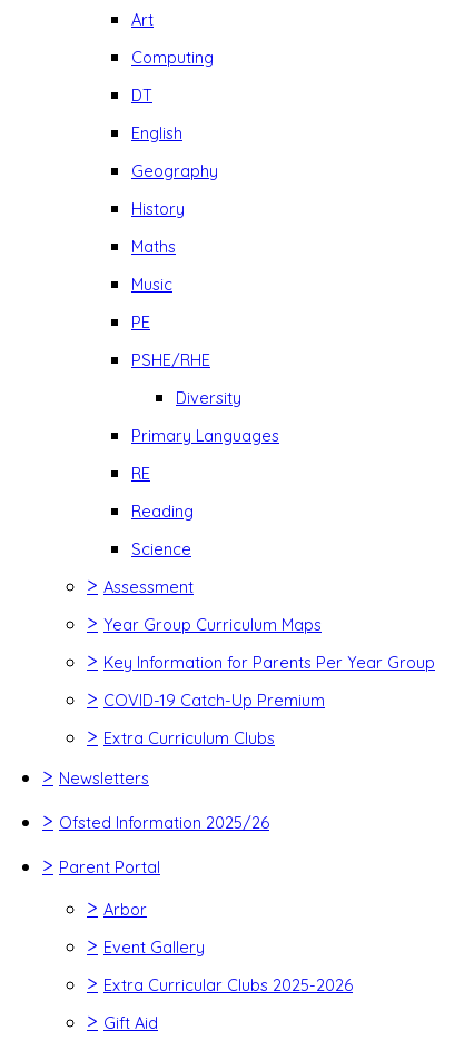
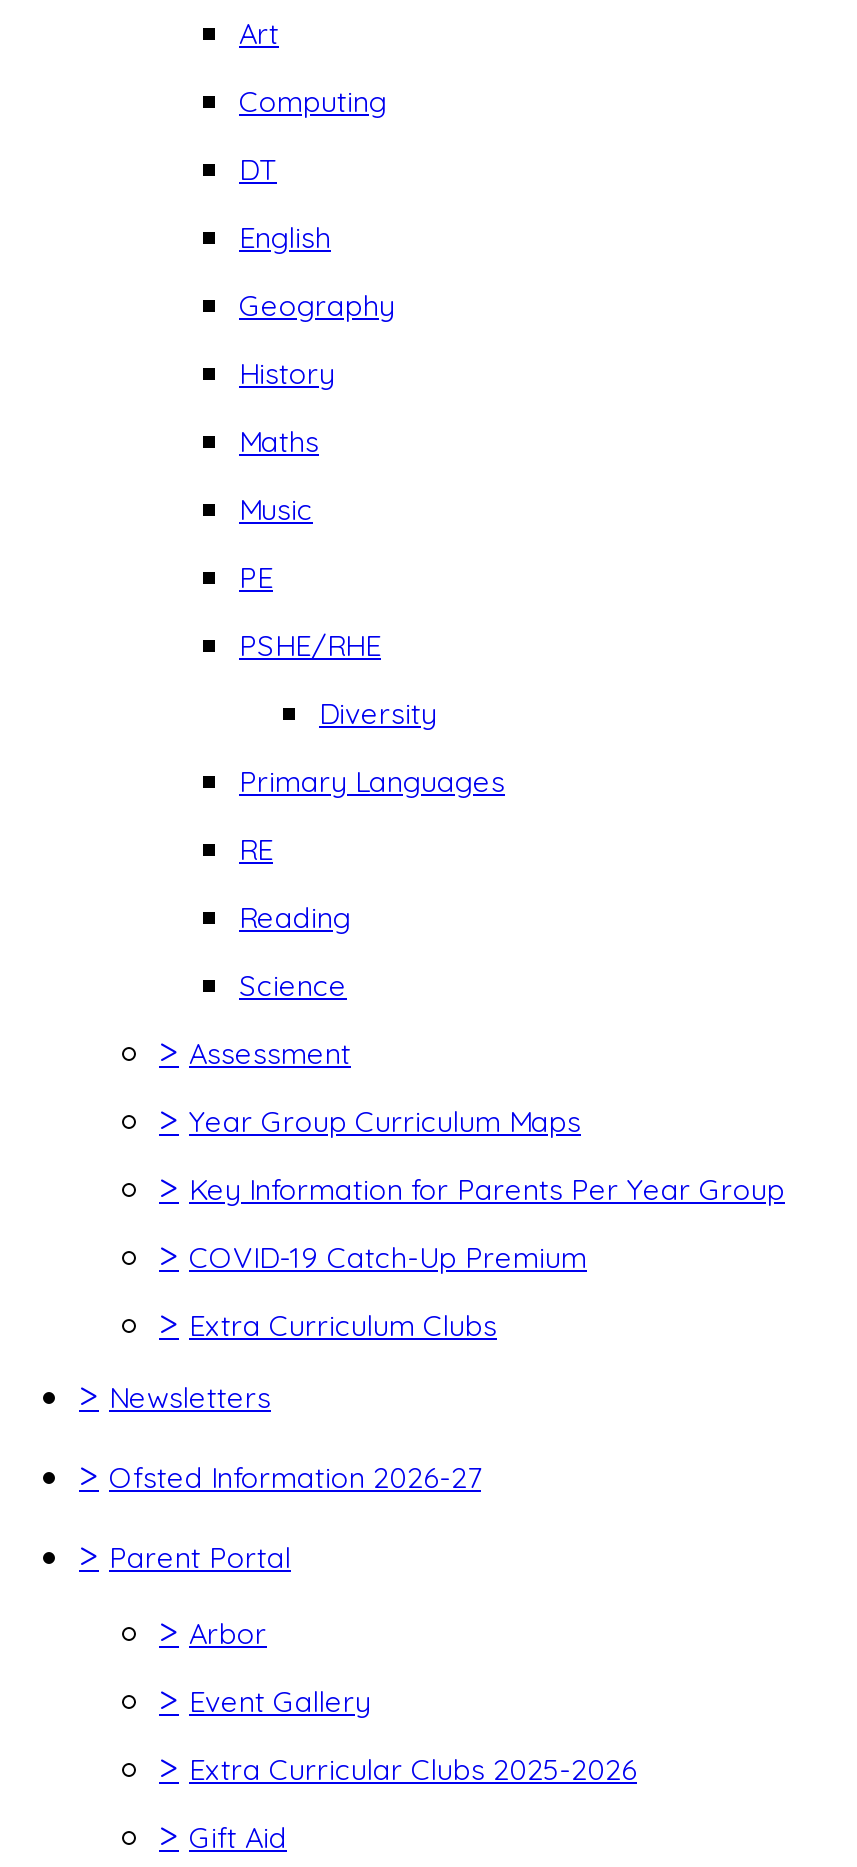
- > Ofsted Information 2025/26
+ > Ofsted Information 2026-27
